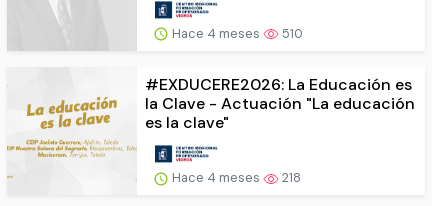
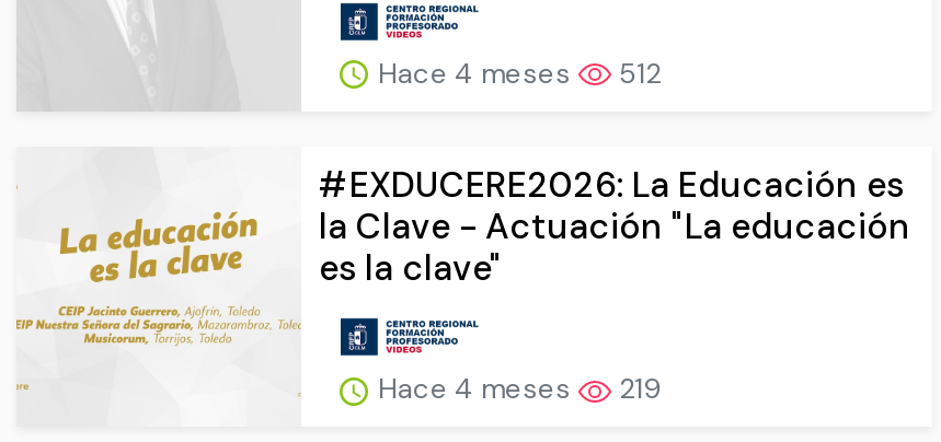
- Hace 4 meses 510
+ Hace 4 meses 512

- Hace 4 meses 218
+ Hace 4 meses 219
